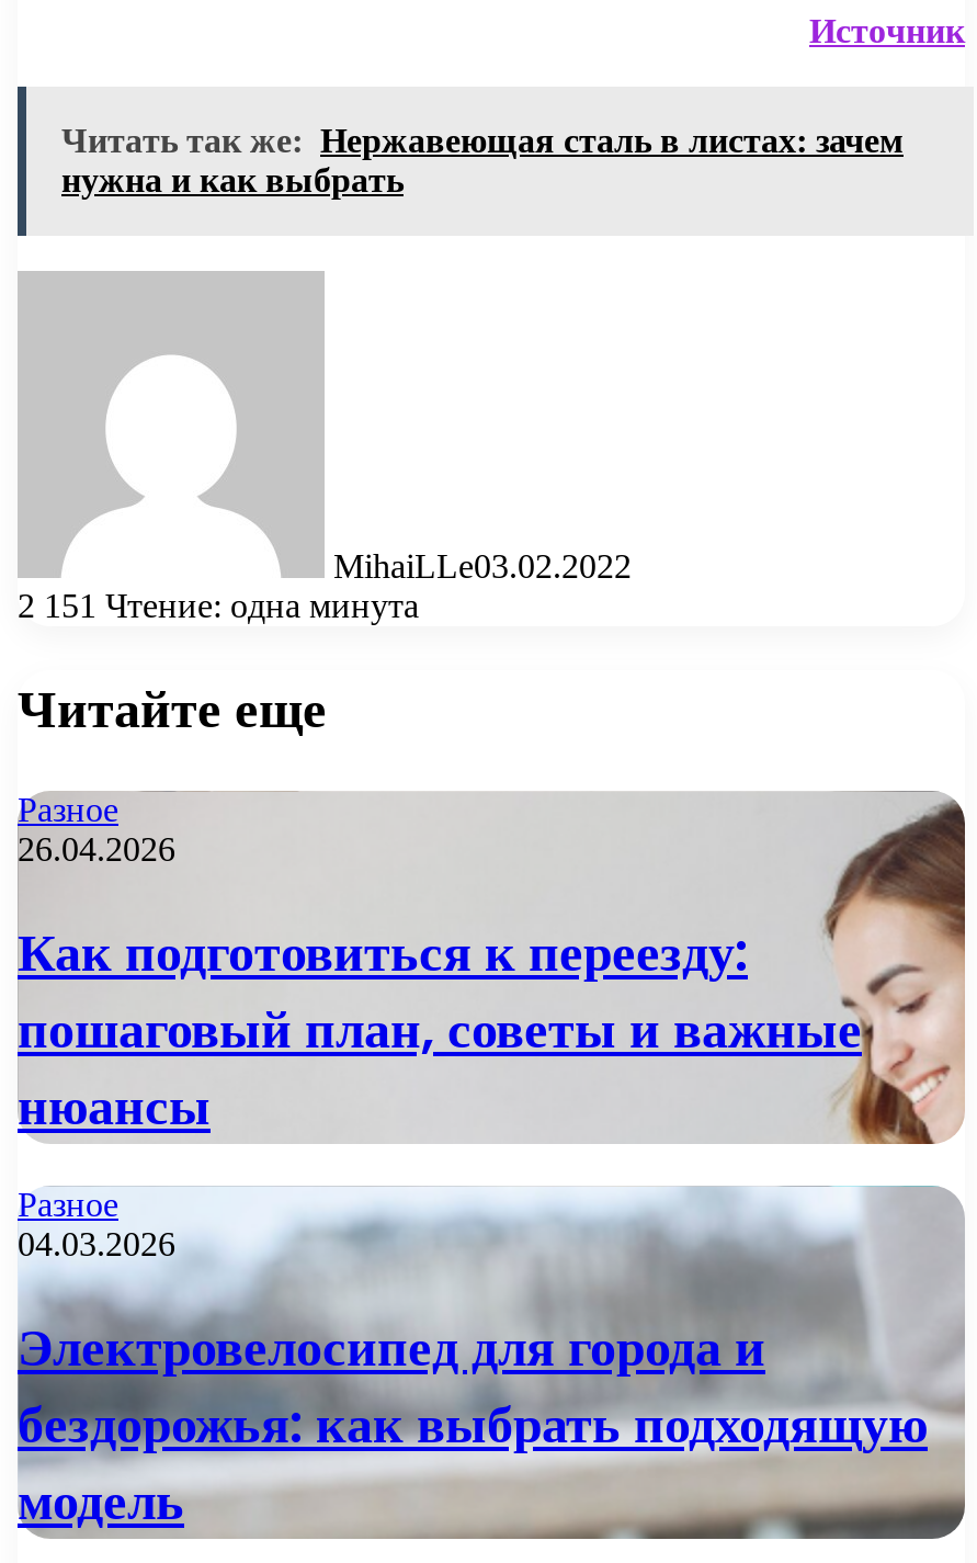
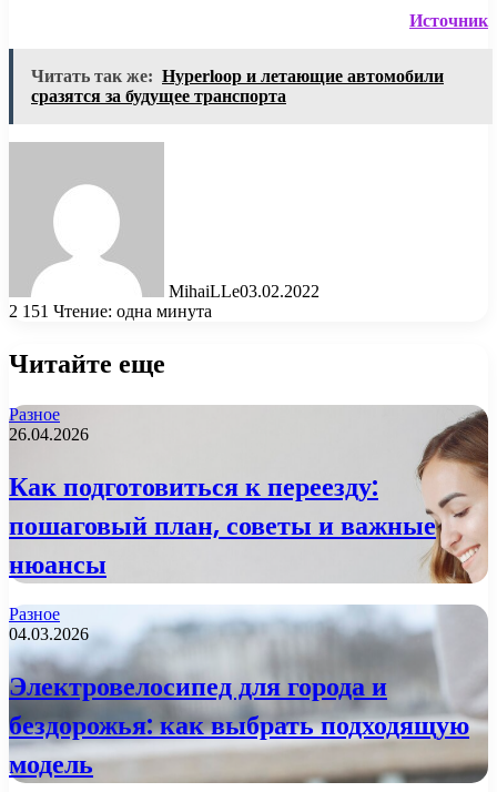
- Читать так же: Нержавеющая сталь в листах: зачем
- нужна и как выбрать
+ Читать так же: Hyperloop и летающие автомобили
+ сразятся за будущее транспорта
